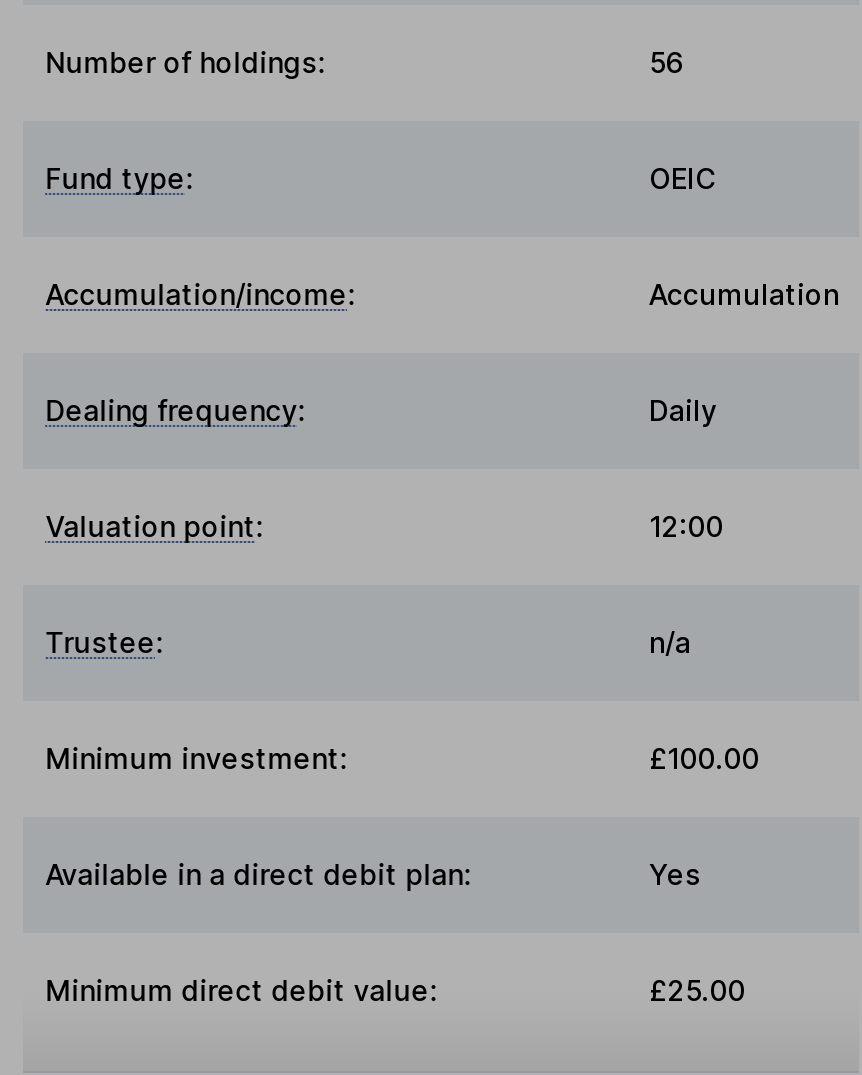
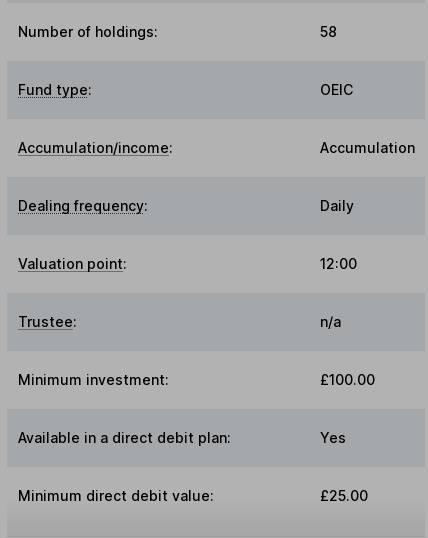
- 56
+ 58
